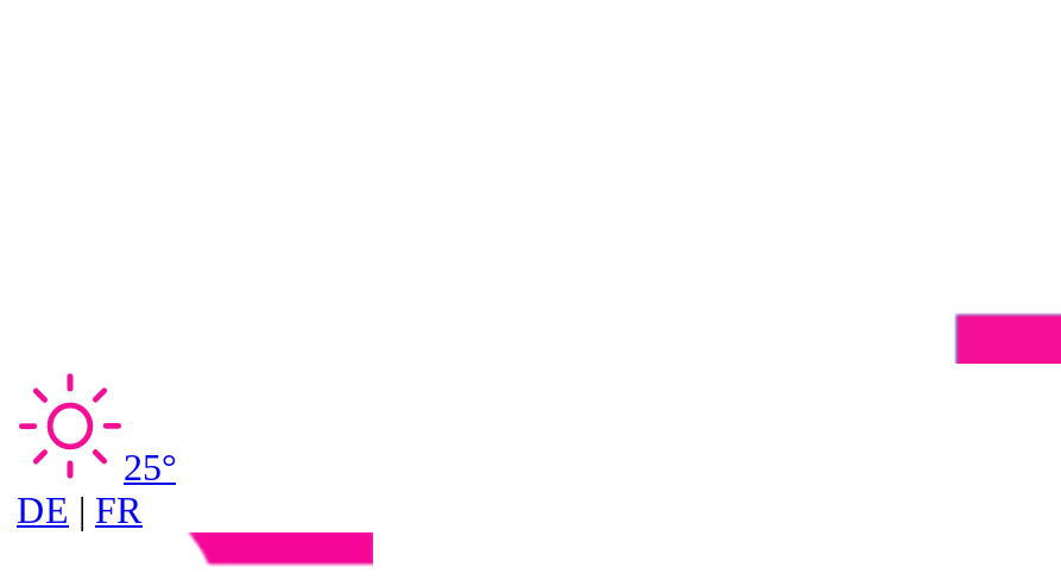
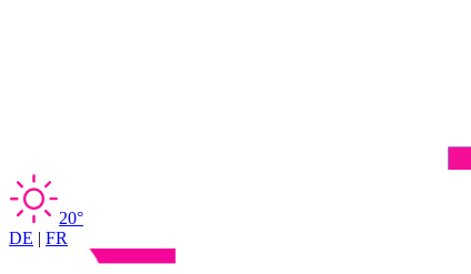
- 25°
+ 20°
